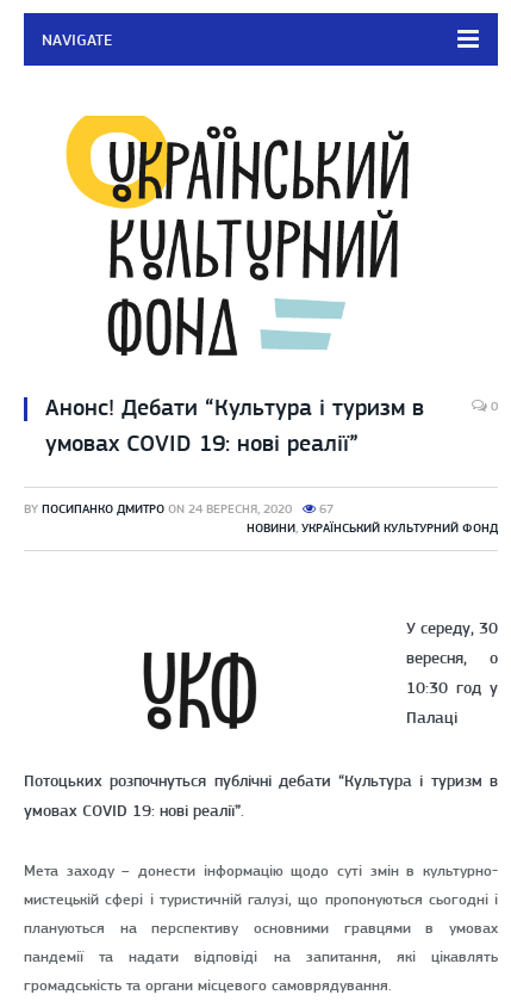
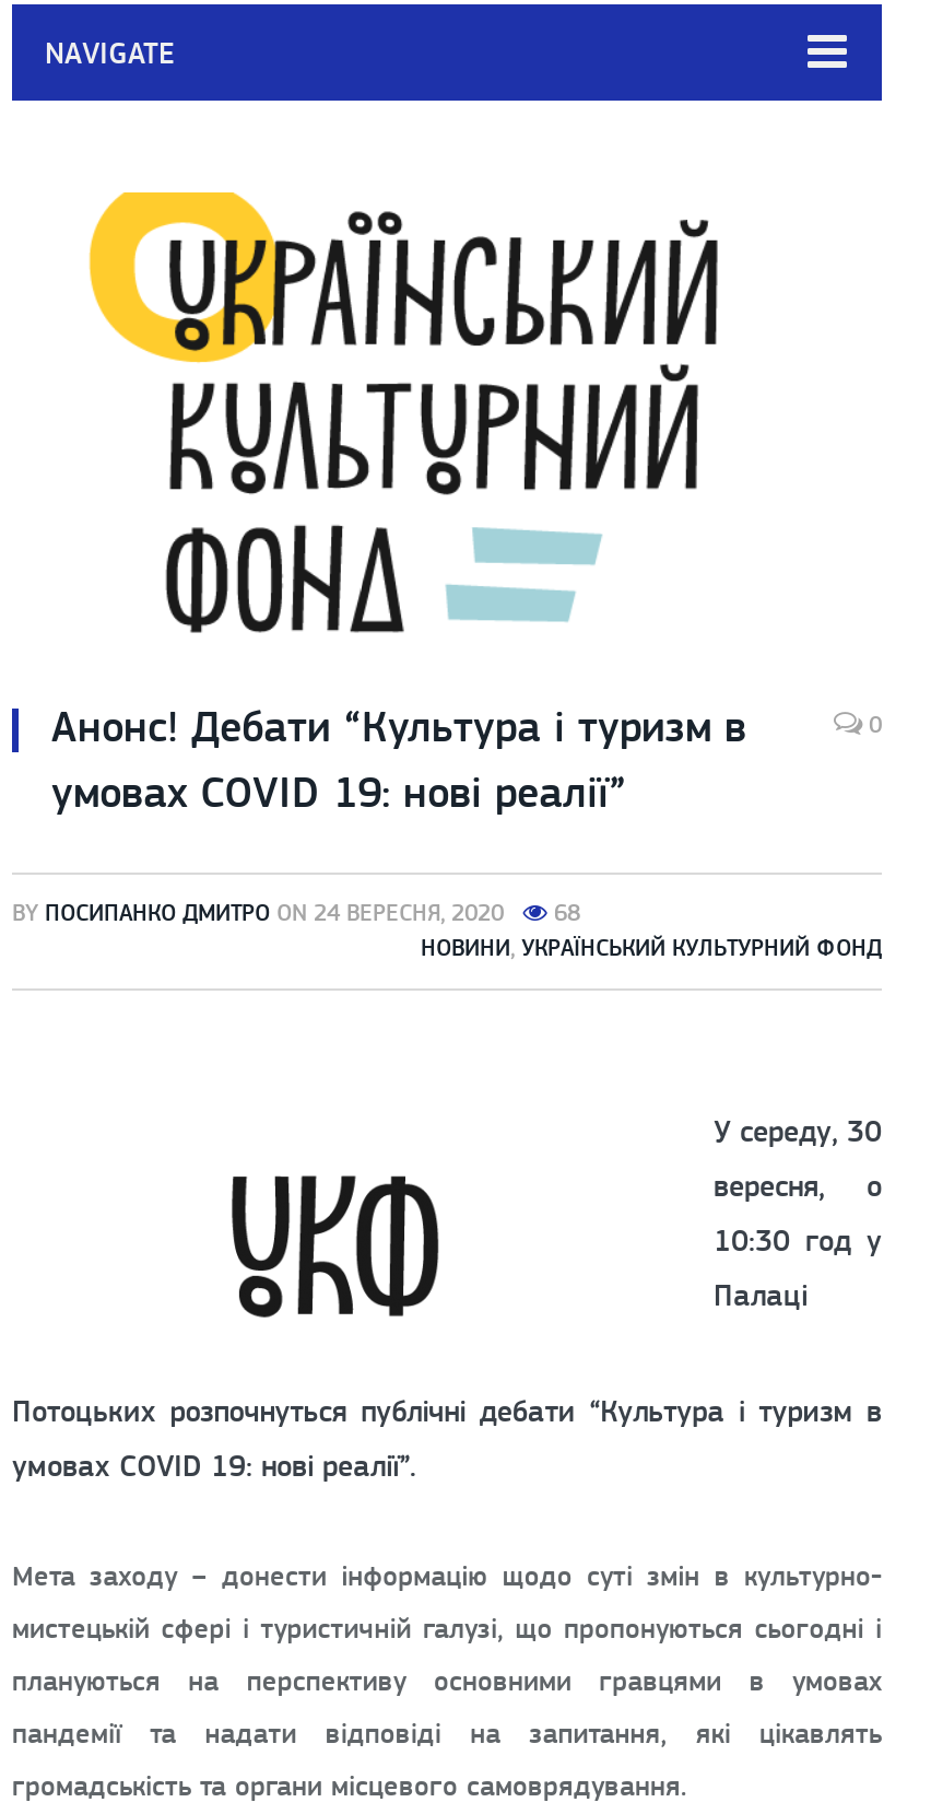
- BY ПОСИПАНКО ДМИТРО ON 24 ВЕРЕСНЯ, 2020 67
+ BY ПОСИПАНКО ДМИТРО ON 24 ВЕРЕСНЯ, 2020 68
